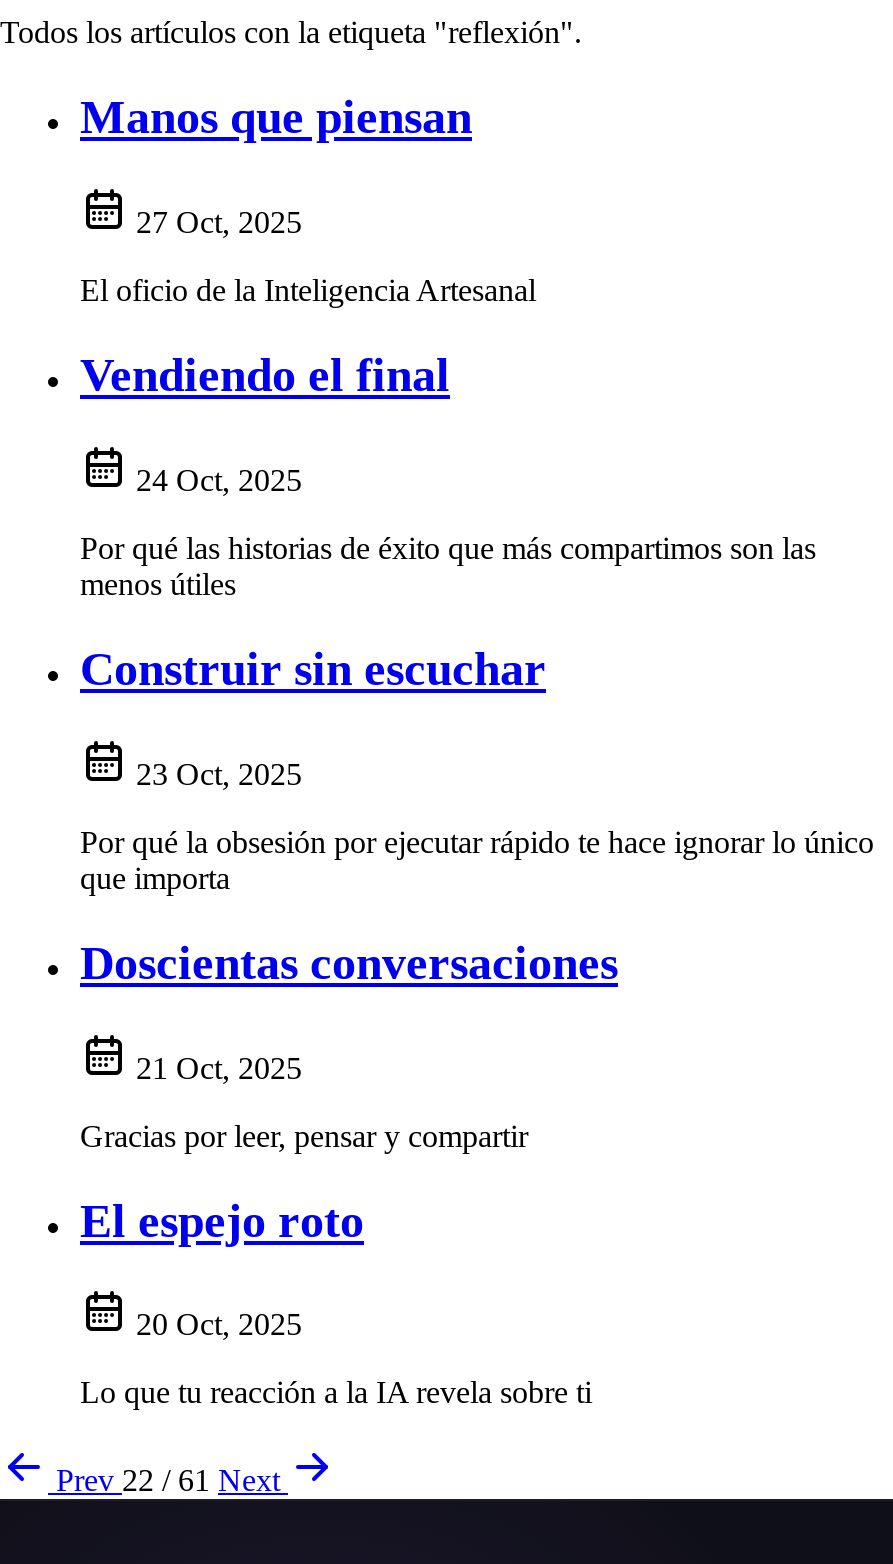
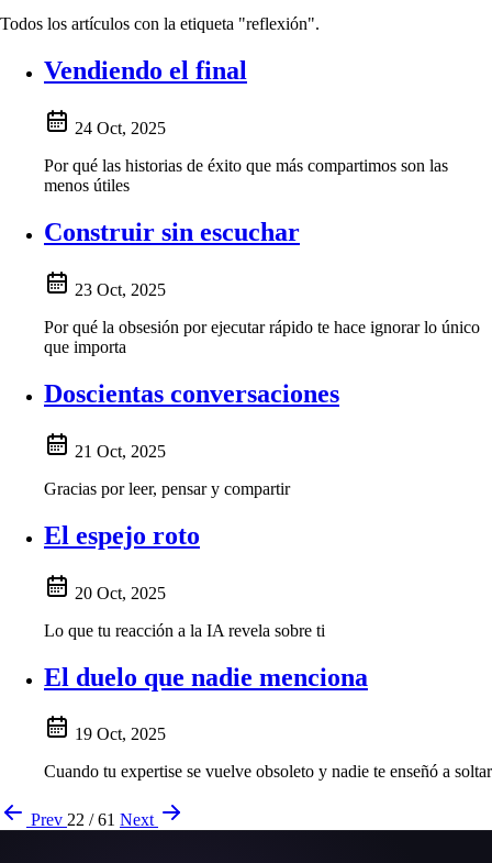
- Manos que piensan
- 27 Oct, 2025
- El oficio de la Inteligencia Artesanal

moved up: Vendiendo el final | 24 Oct, 2025 | Por qué las historias de éxito que más compartimos son las | ... | 20 Oct, 2025 | Lo que tu reacción a la IA revela sobre ti

+ El duelo que nadie menciona
+ 19 Oct, 2025
+ Cuando tu expertise se vuelve obsoleto y nadie te enseñó a soltar
